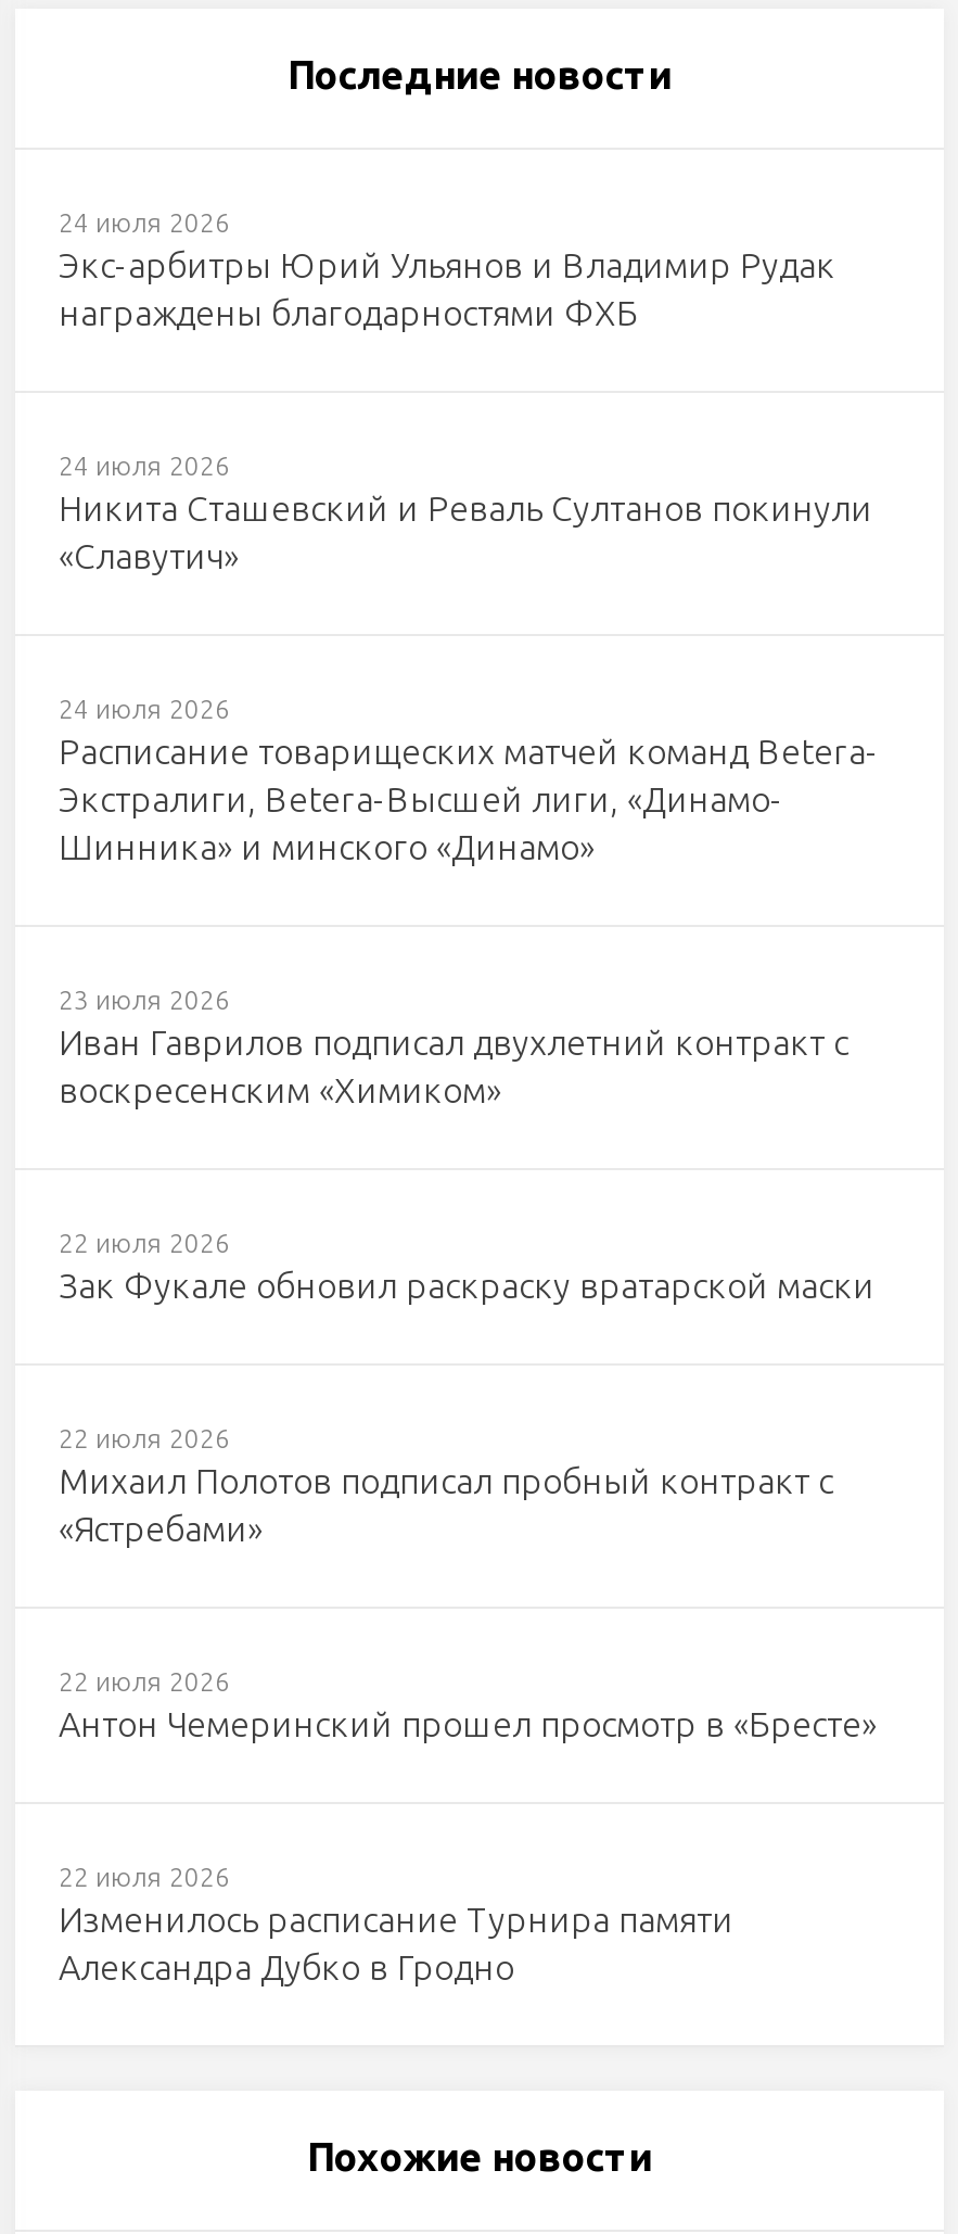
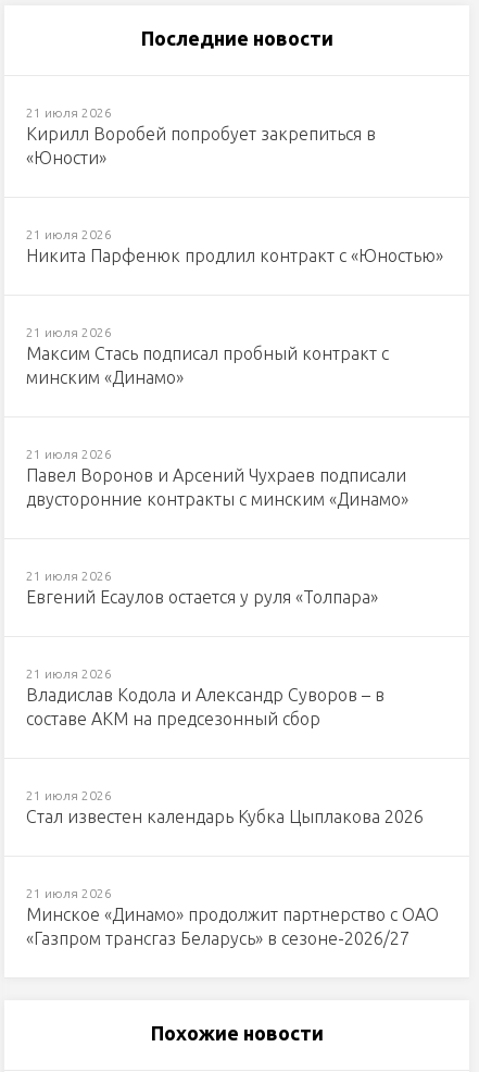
- 24 июля 2026
- Экс-арбитры Юрий Ульянов и Владимир Рудак
- награждены благодарностями ФХБ
+ 21 июля 2026
+ Кирилл Воробей попробует закрепиться в
+ «Юности»

- 24 июля 2026
- Никита Сташевский и Реваль Султанов покинули
- «Славутич»
+ 21 июля 2026
+ Никита Парфенюк продлил контракт с «Юностью»

- 24 июля 2026
- Расписание товарищеских матчей команд Betera-
- Экстралиги, Betera-Высшей лиги, «Динамо-
- Шинника» и минского «Динамо»
+ 21 июля 2026
+ Максим Стась подписал пробный контракт с
+ минским «Динамо»

- 23 июля 2026
- Иван Гаврилов подписал двухлетний контракт с
- воскресенским «Химиком»
+ 21 июля 2026
+ Павел Воронов и Арсений Чухраев подписали
+ двусторонние контракты с минским «Динамо»

- 22 июля 2026
- Зак Фукале обновил раскраску вратарской маски
+ 21 июля 2026
+ Евгений Есаулов остается у руля «Толпара»

- 22 июля 2026
- Михаил Полотов подписал пробный контракт с
- «Ястребами»
+ 21 июля 2026
+ Владислав Кодола и Александр Суворов – в
+ составе АКМ на предсезонный сбор

- 22 июля 2026
- Антон Чемеринский прошел просмотр в «Бресте»
+ 21 июля 2026
+ Стал известен календарь Кубка Цыплакова 2026

- 22 июля 2026
- Изменилось расписание Турнира памяти
- Александра Дубко в Гродно
+ 21 июля 2026
+ Минское «Динамо» продолжит партнерство с ОАО
+ «Газпром трансгаз Беларусь» в сезоне-2026/27
